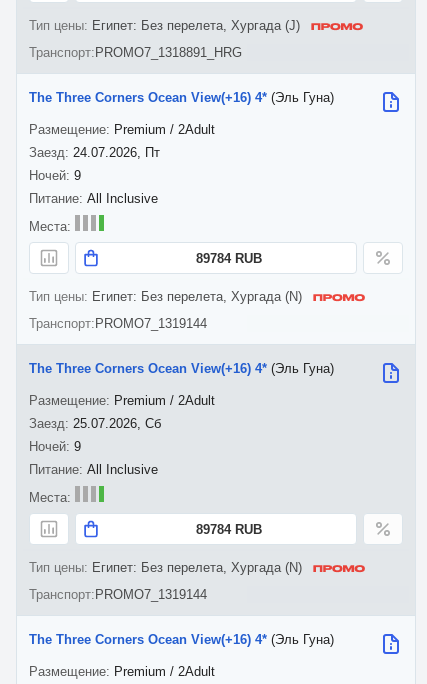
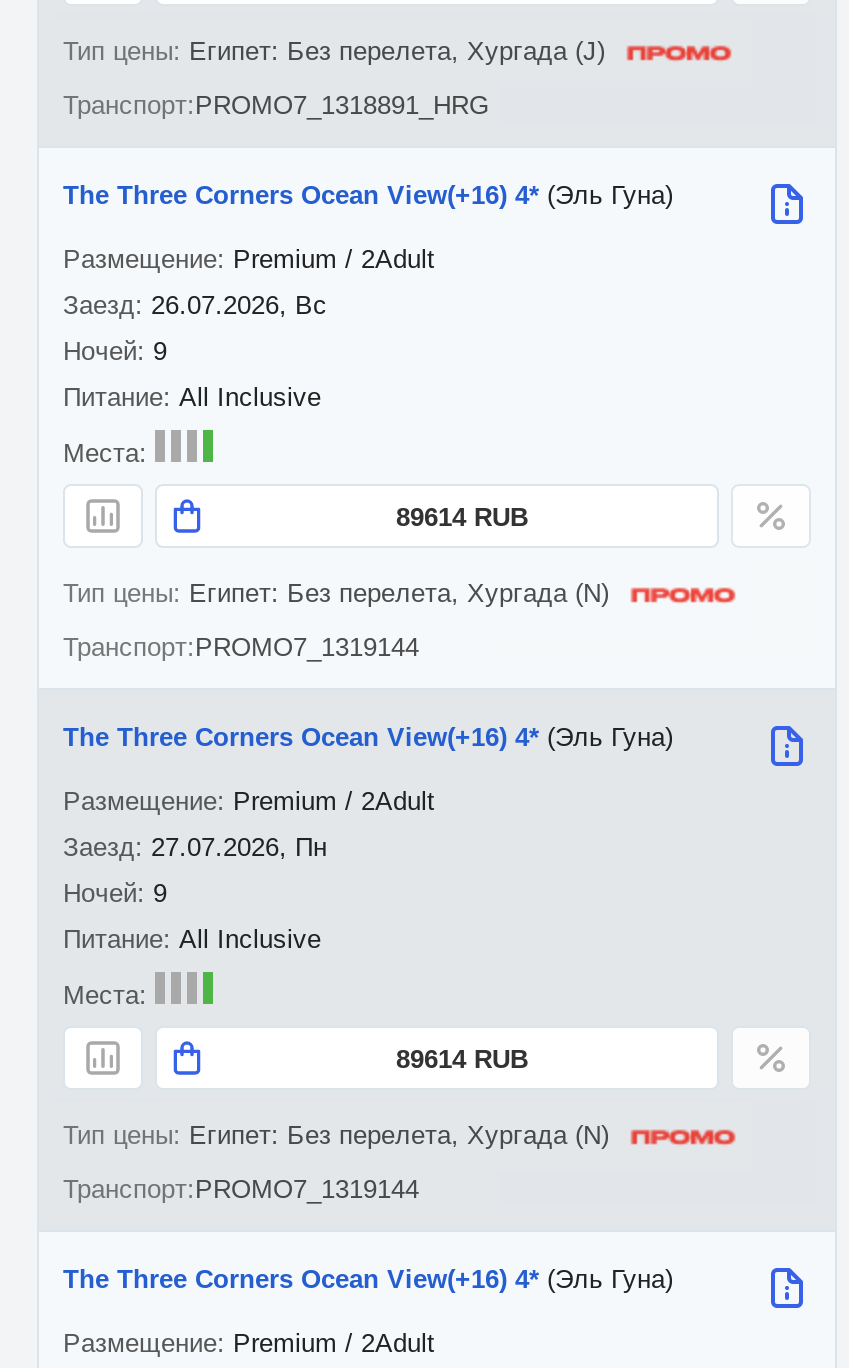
- 24.07.2026, Пт
+ 26.07.2026, Вс

- 89784 RUB
+ 89614 RUB

- 25.07.2026, Сб
+ 27.07.2026, Пн

- 89784 RUB
+ 89614 RUB
